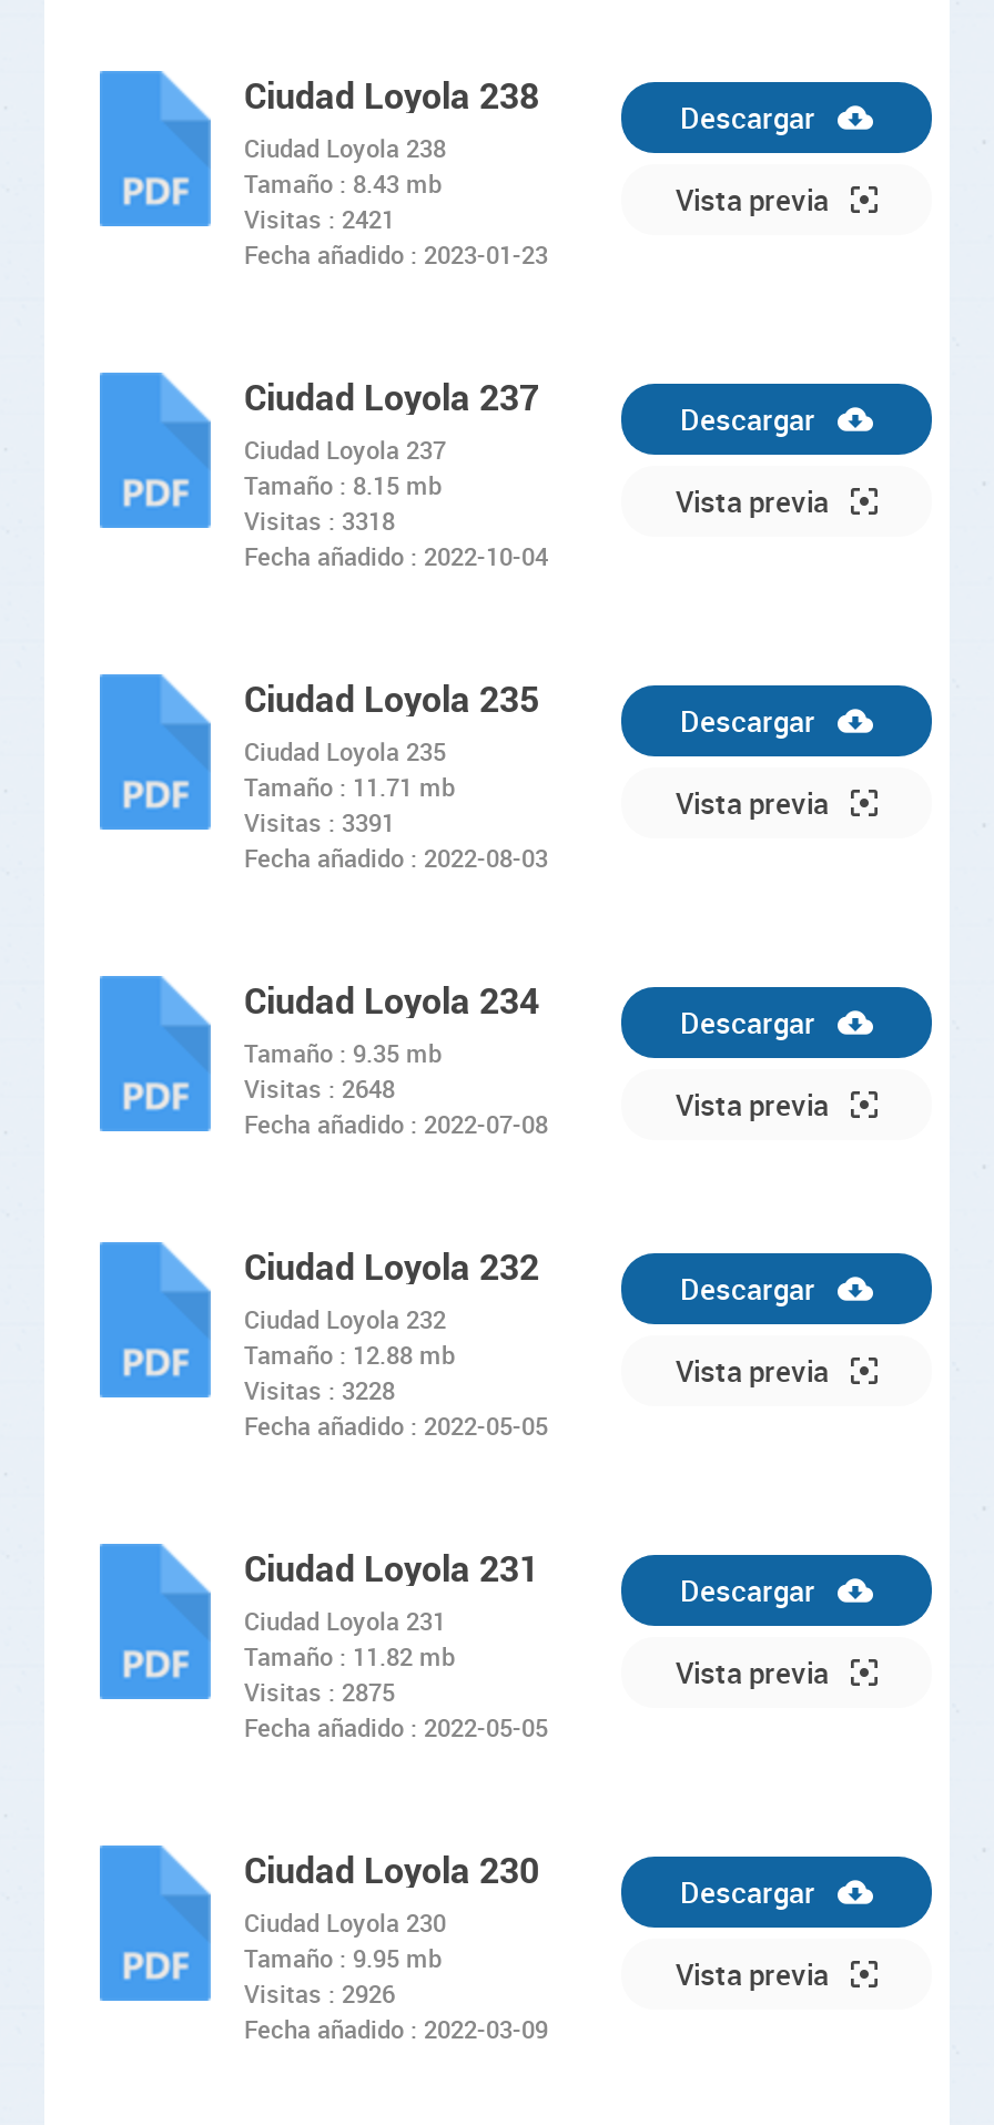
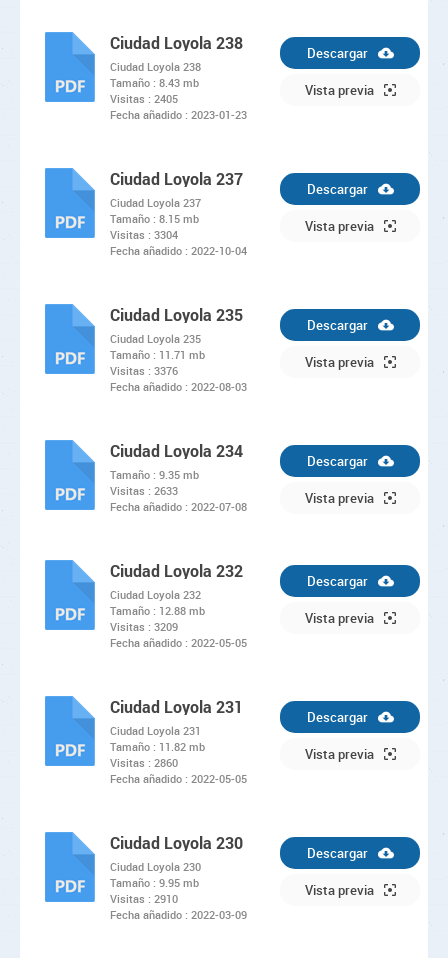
- Visitas : 2421
+ Visitas : 2405

- Visitas : 3318
+ Visitas : 3304

- Visitas : 3391
+ Visitas : 3376

- Visitas : 2648
+ Visitas : 2633

- Visitas : 3228
+ Visitas : 3209

- Visitas : 2875
+ Visitas : 2860

- Visitas : 2926
+ Visitas : 2910
